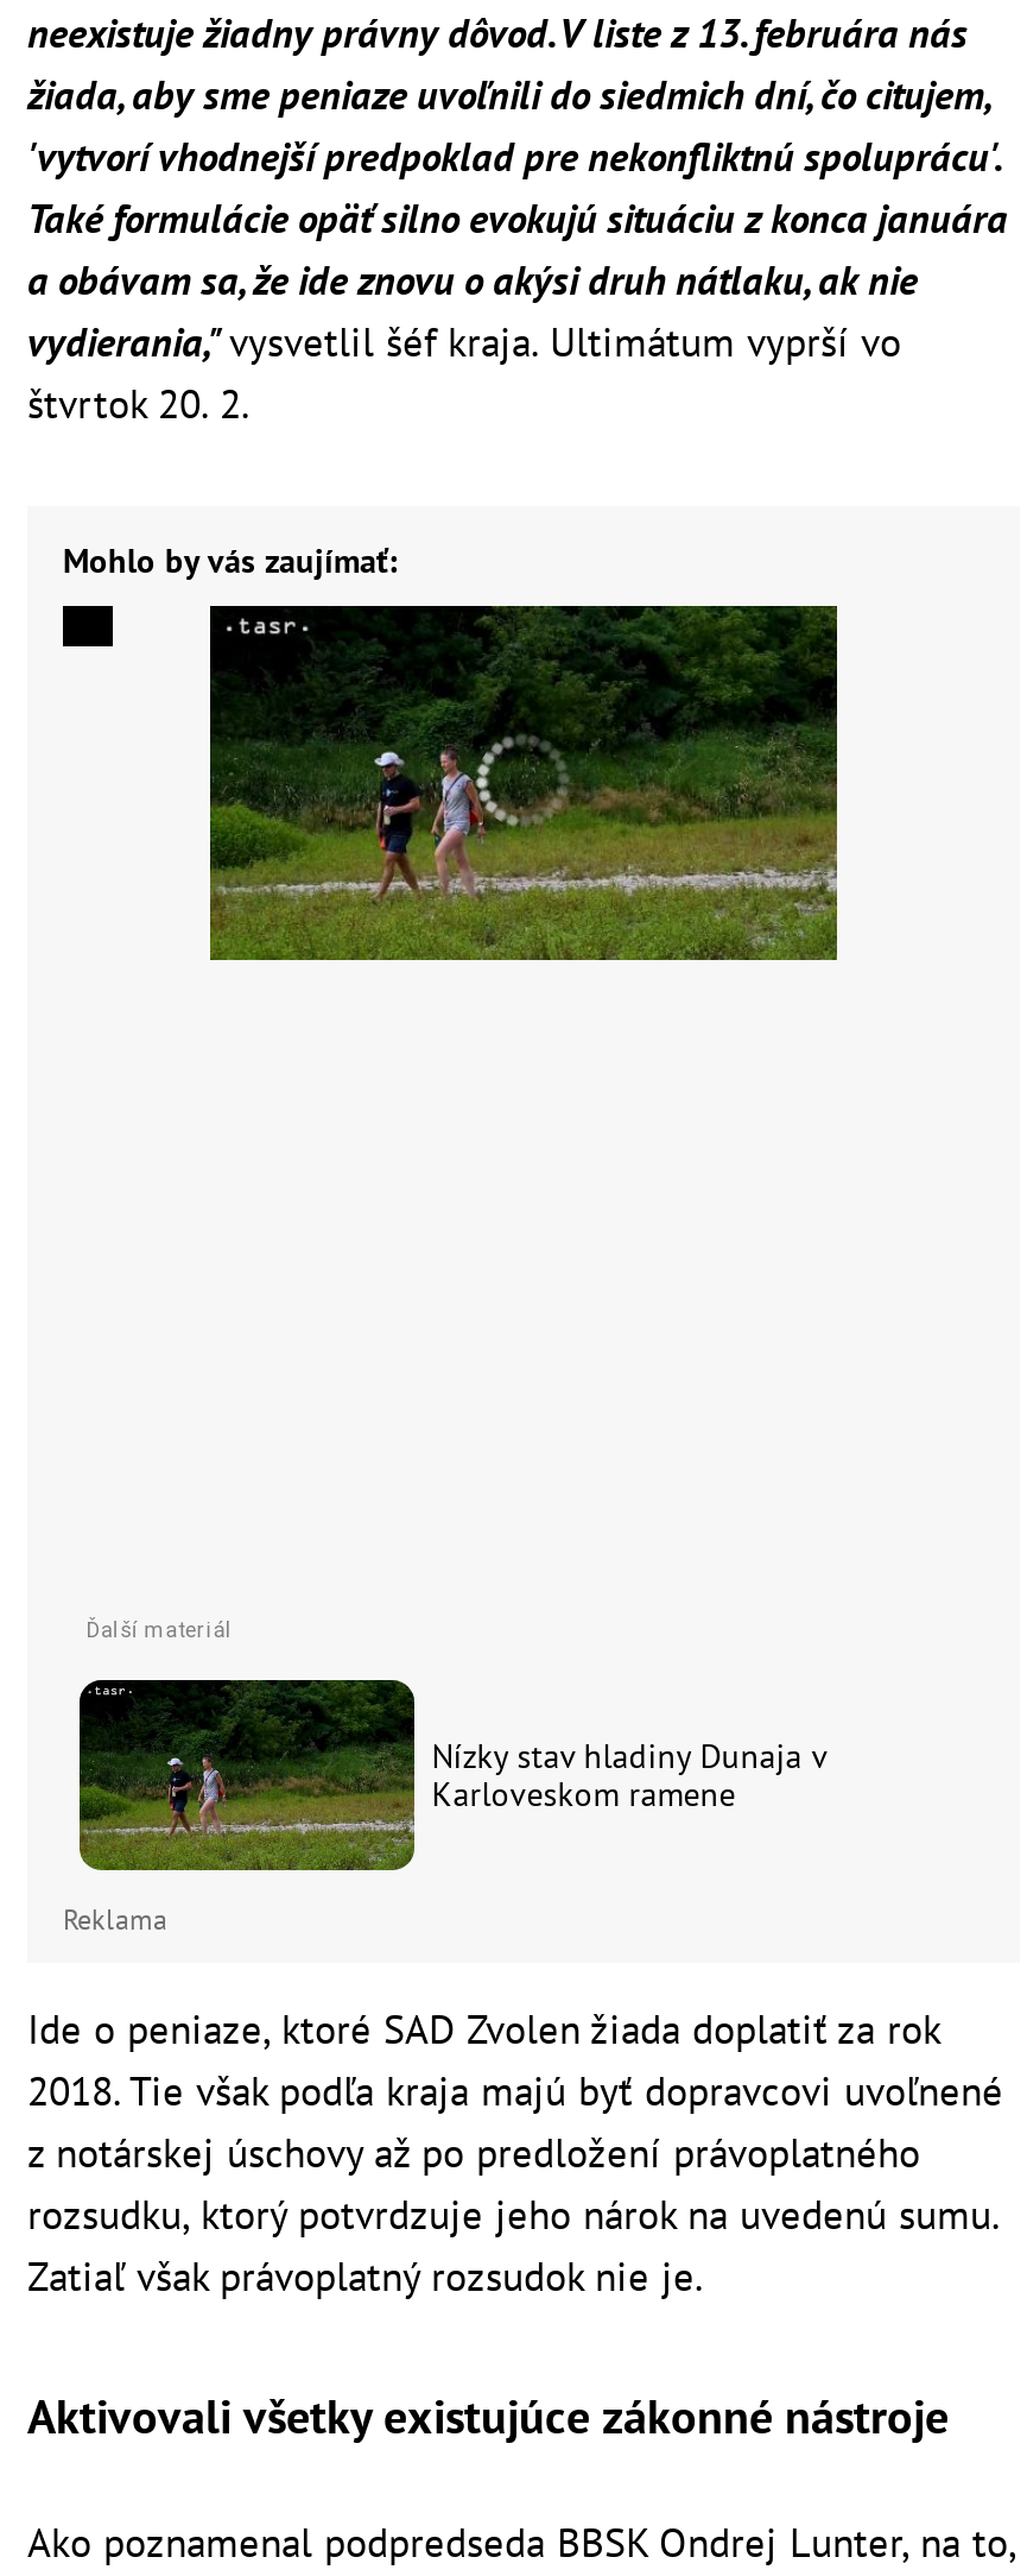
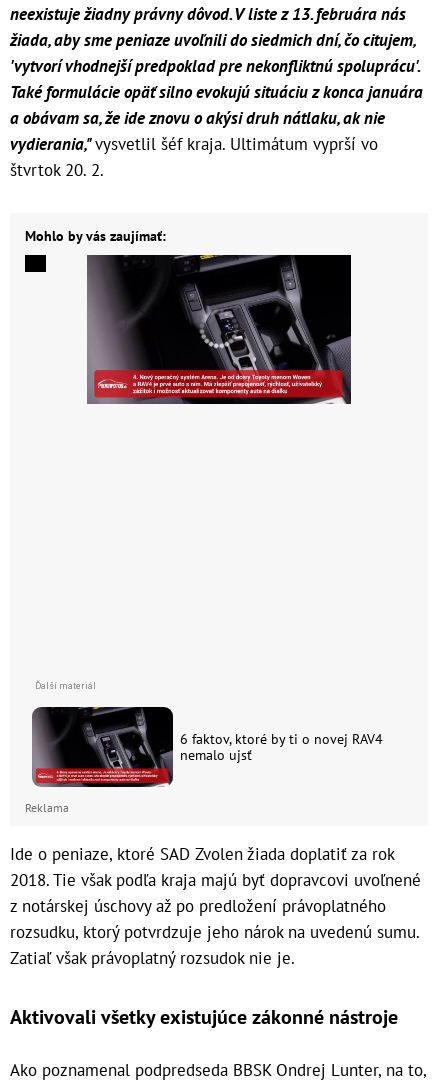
- [image]
+ [image]

- [image]
- Nízky stav hladiny Dunaja v
- Karloveskom ramene
+ [image]
+ 6 faktov, ktoré by ti o novej RAV4
+ nemalo ujsť
